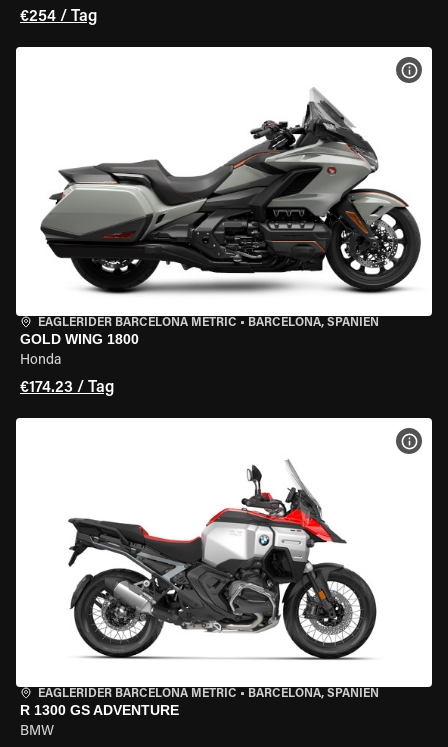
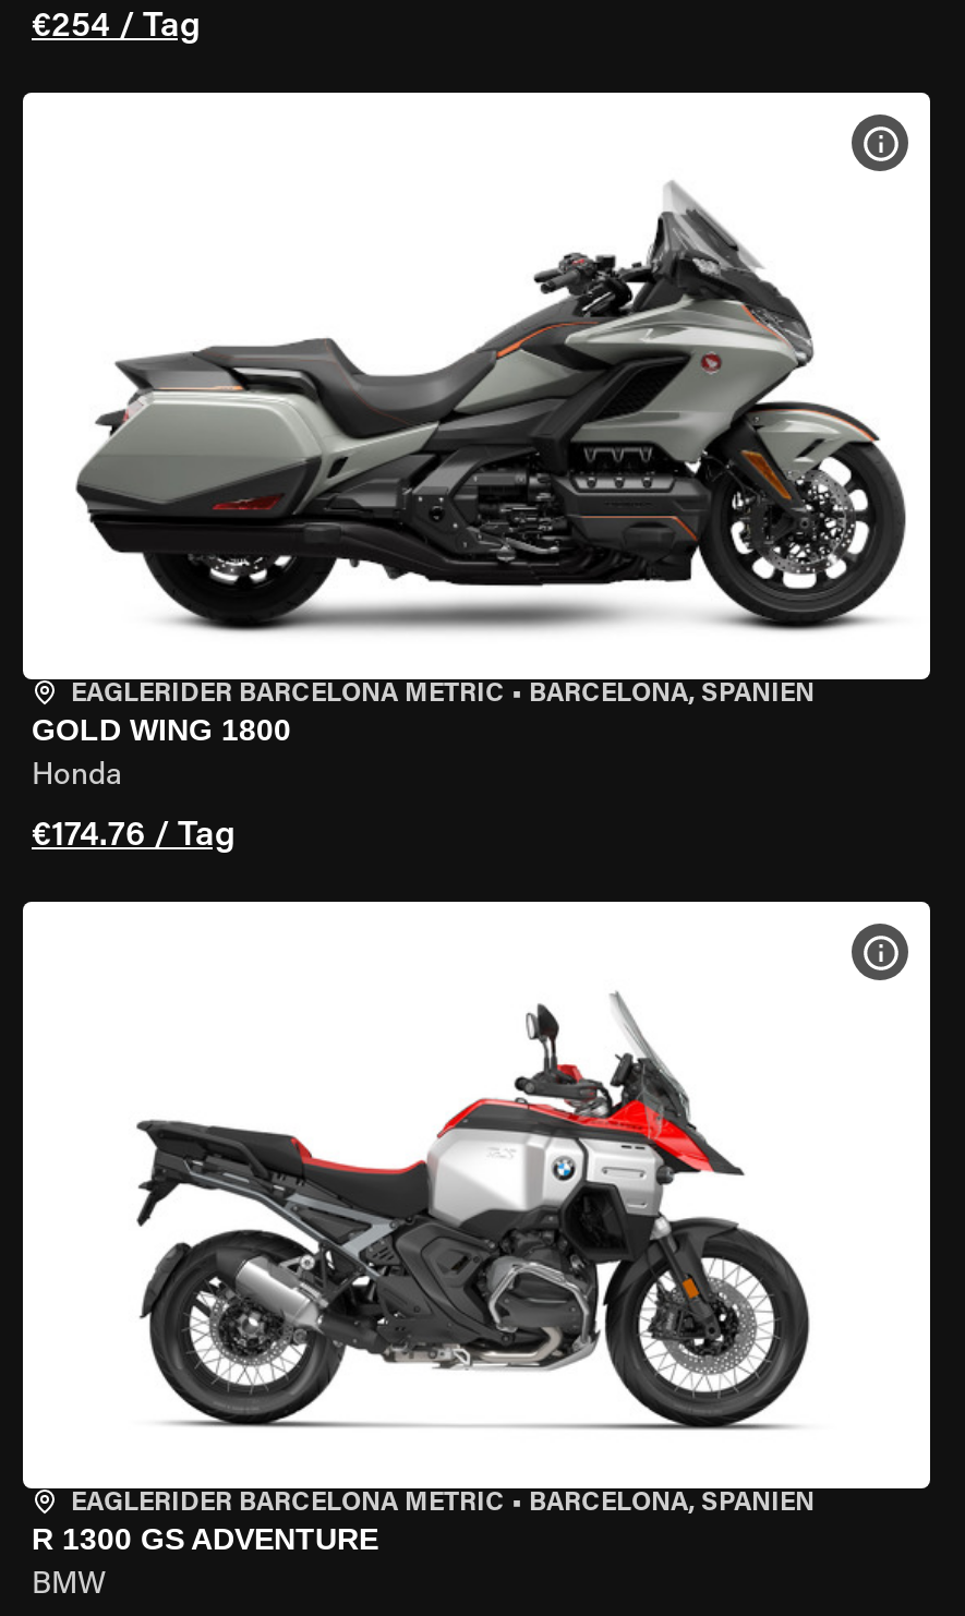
- €174.23 / Tag
+ €174.76 / Tag
